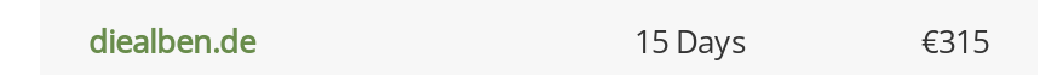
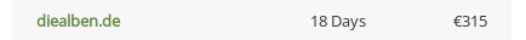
- 15 Days
+ 18 Days
